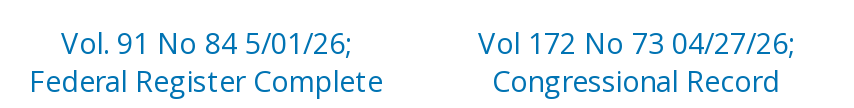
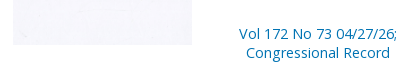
- Vol. 91 No 84 5/01/26;
- Federal Register Complete
